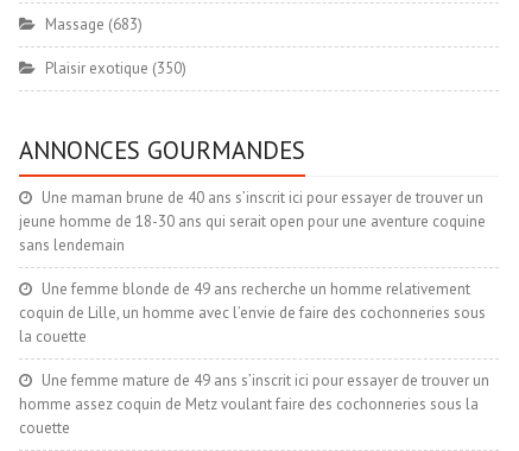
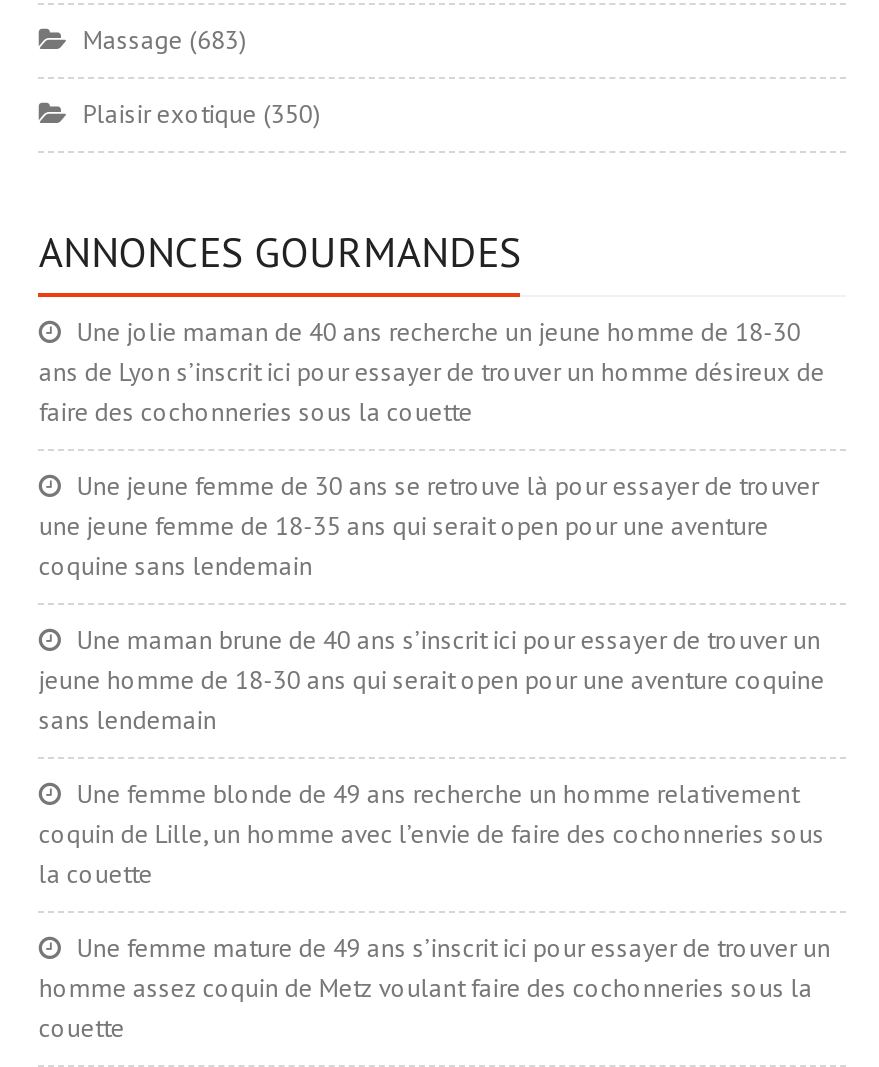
+ Une jolie maman de 40 ans recherche un jeune homme de 18-30
+ ans de Lyon s’inscrit ici pour essayer de trouver un homme désireux de
+ faire des cochonneries sous la couette
+ Une jeune femme de 30 ans se retrouve là pour essayer de trouver
+ une jeune femme de 18-35 ans qui serait open pour une aventure
+ coquine sans lendemain
